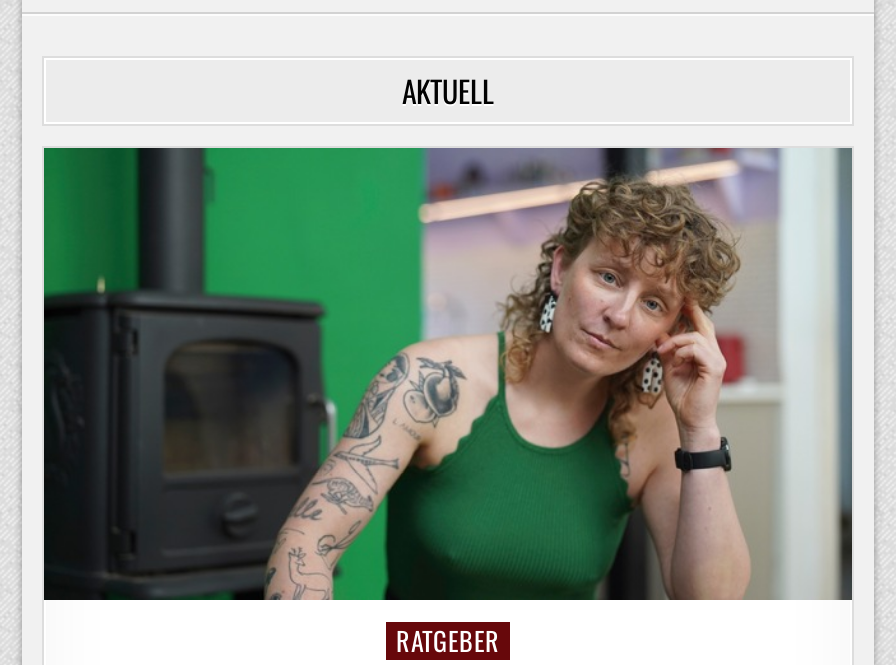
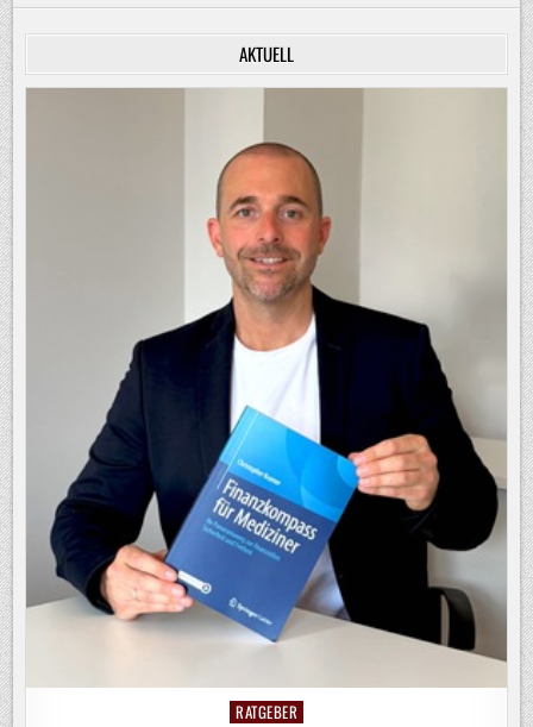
- [image]
+ [image]
